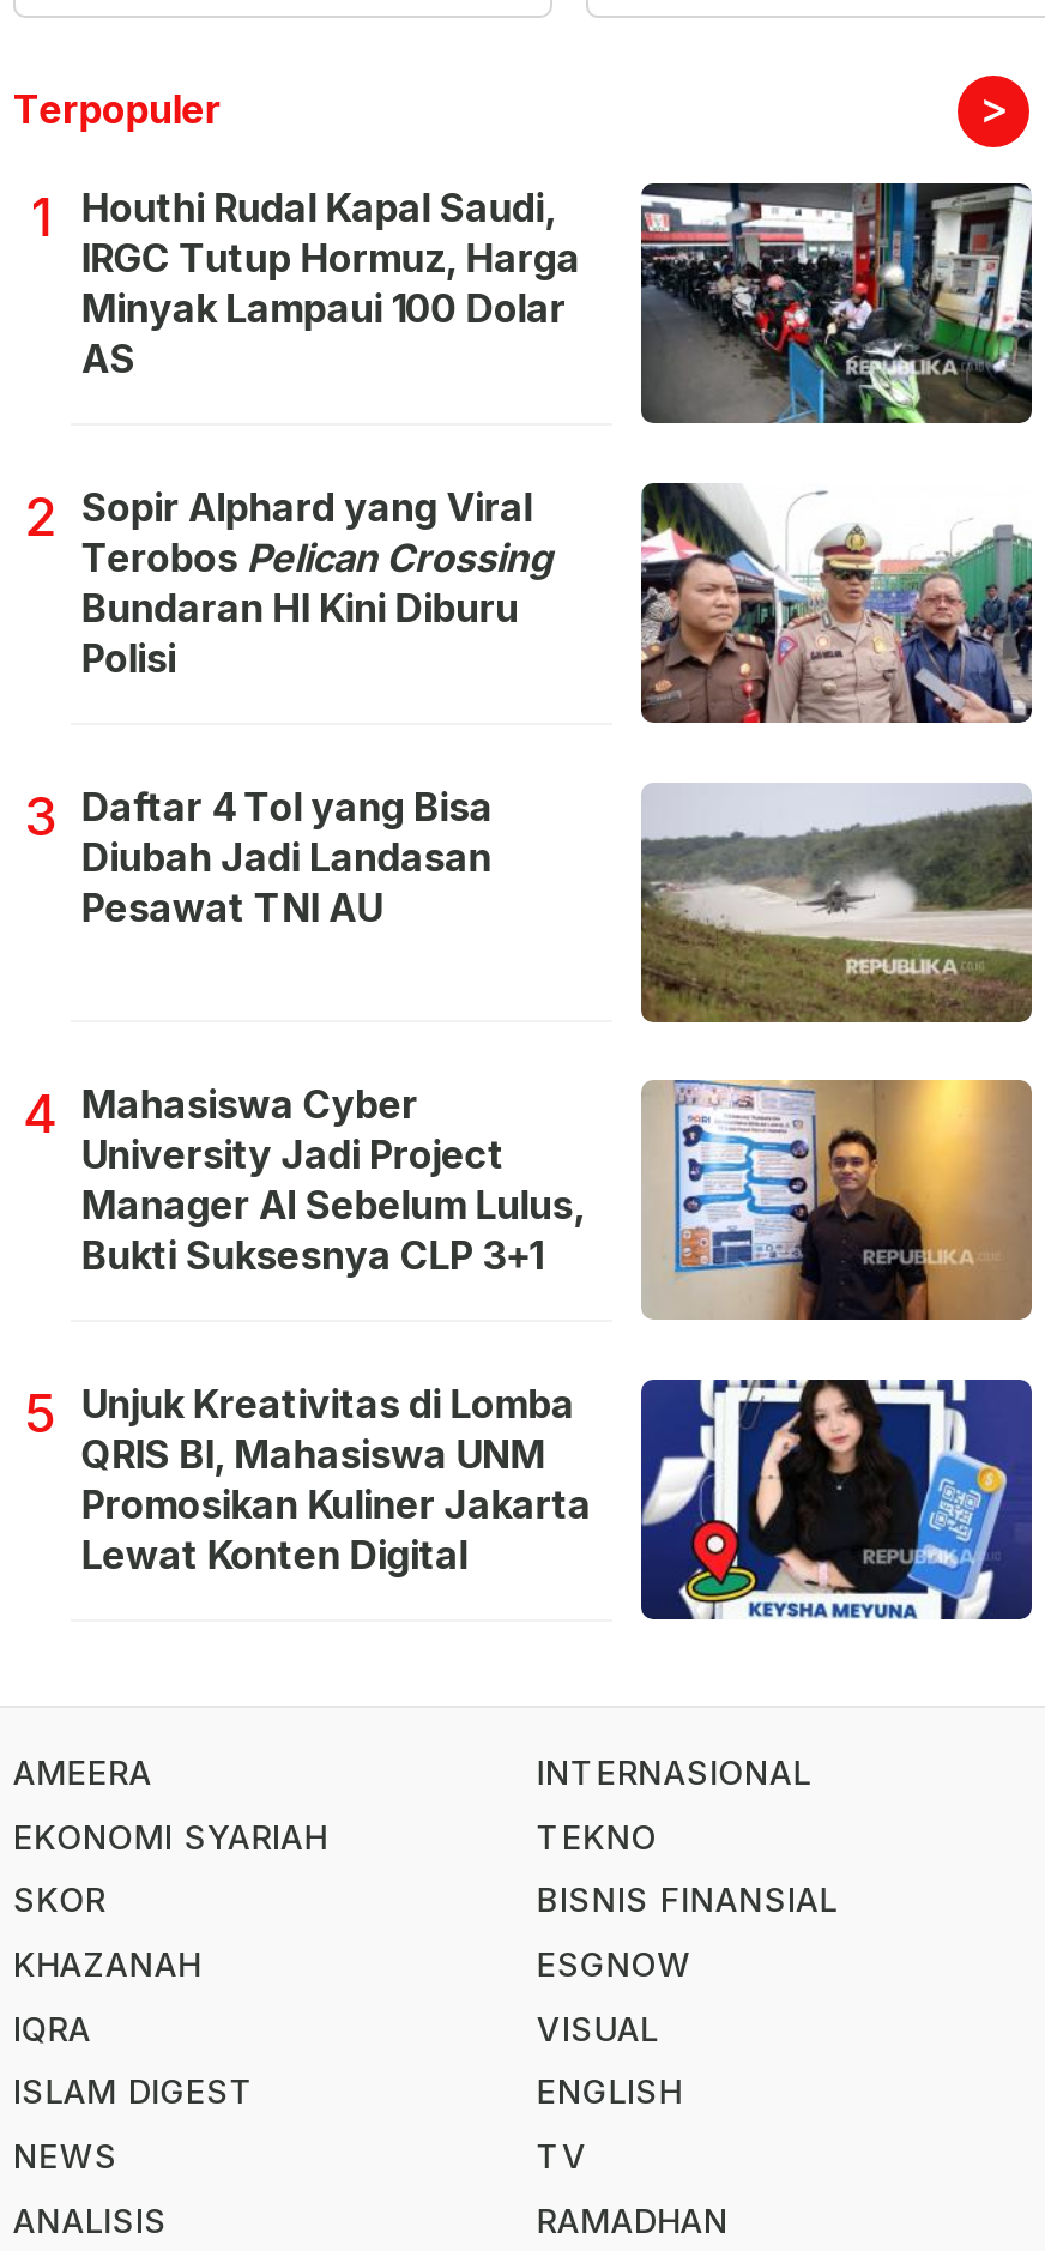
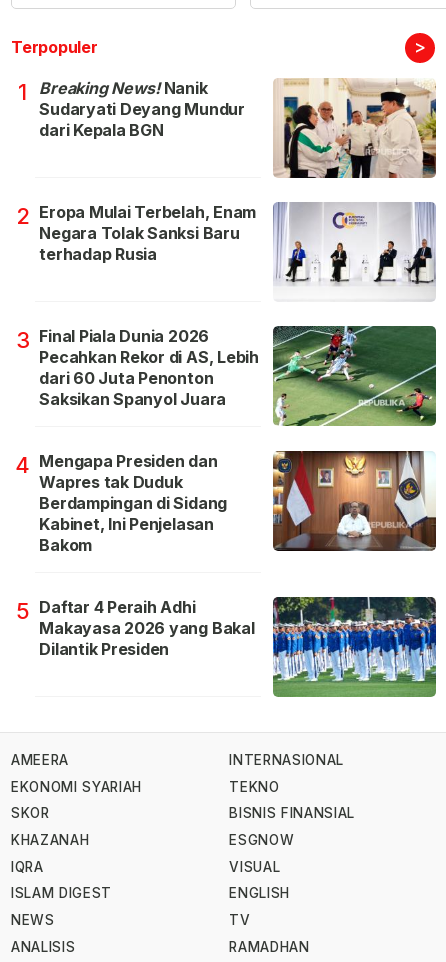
- [image]
- Houthi Rudal Kapal Saudi,
- IRGC Tutup Hormuz, Harga
- Minyak Lampaui 100 Dolar
- AS
+ [image]
+ Breaking News!Nanik
+ Sudaryati Deyang Mundur
+ dari Kepala BGN

- [image]
- 2 Sopir Alphard yang Viral
- Terobos Pelican Crossing
- Bundaran HI Kini Diburu
- Polisi
+ [image]
+ 2 Eropa Mulai Terbelah, Enam
+ Negara Tolak Sanksi Baru
+ terhadap Rusia

- 3 Daftar 4 Tol yang Bisa
- Diubah Jadi Landasan
- Pesawat TNI AU
+ 3 Final Piala Dunia 2026
+ Pecahkan Rekor di AS, Lebih
+ dari 60 Juta Penonton
+ Saksikan Spanyol Juara

- [image]
+ [image]

- 4 Mahasiswa Cyber
- University Jadi Project
- Manager AI Sebelum Lulus,
- Bukti Suksesnya CLP 3+1
+ 4 Mengapa Presiden dan
+ Wapres tak Duduk
+ Berdampingan di Sidang
+ Kabinet, Ini Penjelasan
+ Bakom

- [image]
+ [image]

- [image]
- 5 Unjuk Kreativitas di Lomba
- QRIS BI, Mahasiswa UNM
- Promosikan Kuliner Jakarta
- Lewat Konten Digital
+ [image]
+ 5 Daftar 4 Peraih Adhi
+ Makayasa 2026 yang Bakal
+ Dilantik Presiden
